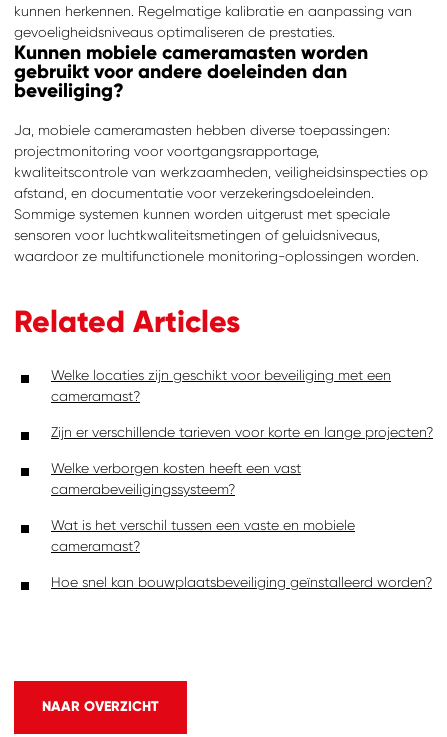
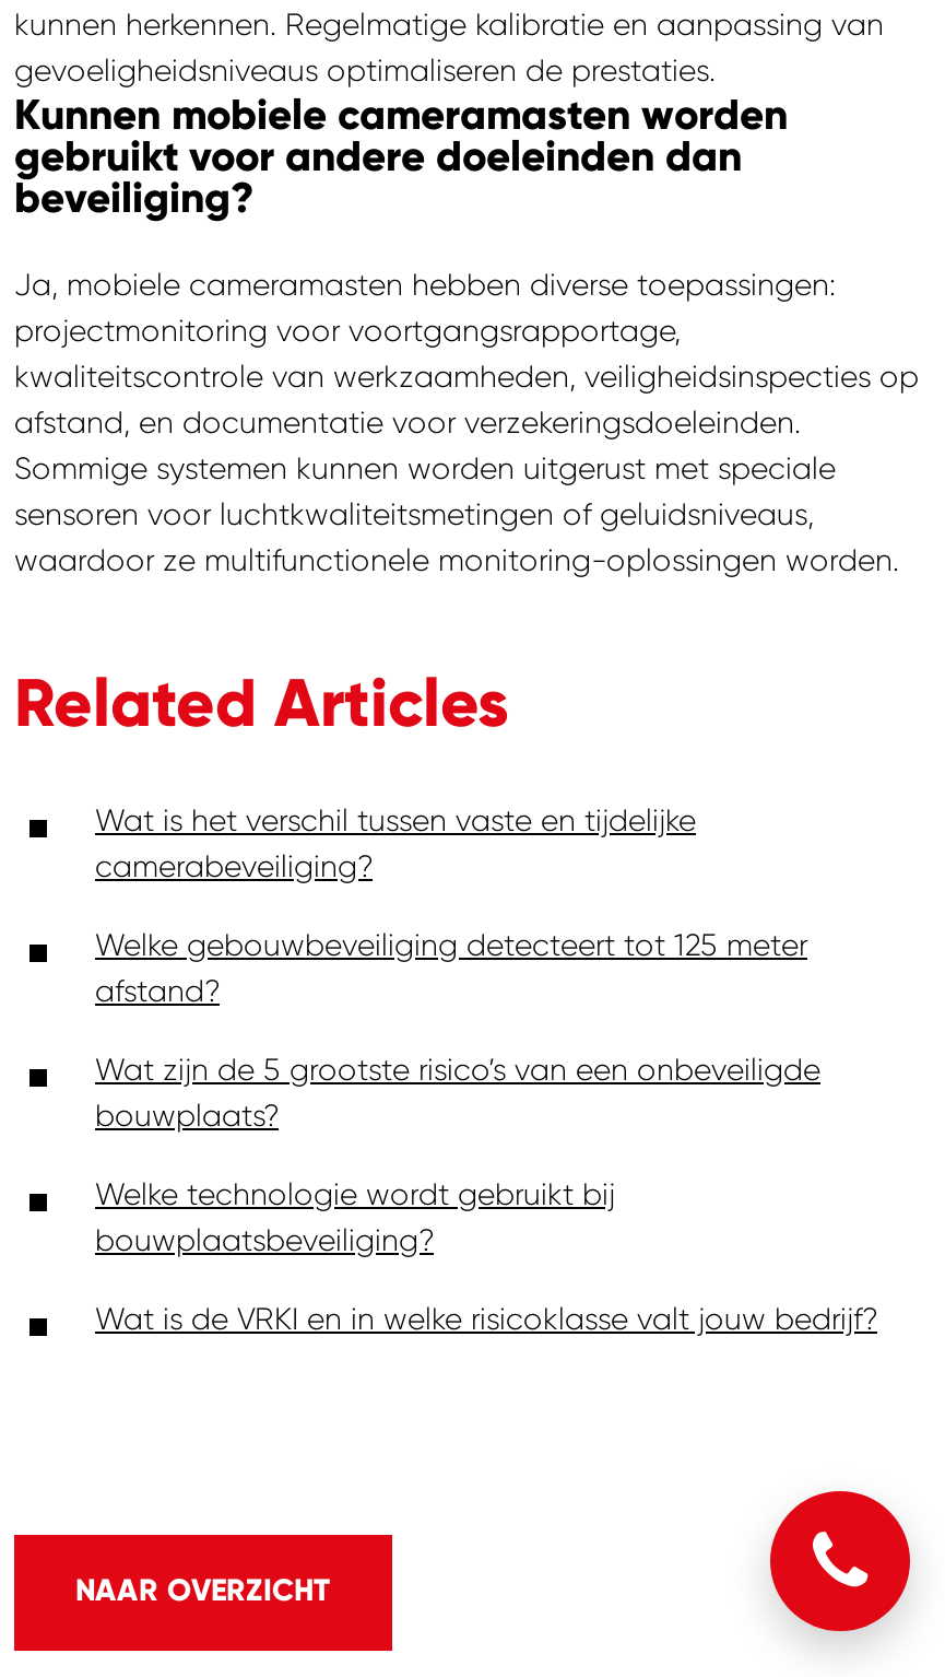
+ [image]

- Welke locaties zijn geschikt voor beveiliging met een
- cameramast?
+ Wat is het verschil tussen vaste en tijdelijke
+ camerabeveiliging?

- Zijn er verschillende tarieven voor korte en lange projecten?
+ Welke gebouwbeveiliging detecteert tot 125 meter
+ afstand?

- Welke verborgen kosten heeft een vast
- camerabeveiligingssysteem?
+ Wat zijn de 5 grootste risico’s van een onbeveiligde
+ bouwplaats?

- Wat is het verschil tussen een vaste en mobiele
- cameramast?
+ Welke technologie wordt gebruikt bij
+ bouwplaatsbeveiliging?

- Hoe snel kan bouwplaatsbeveiliging geïnstalleerd worden?
+ Wat is de VRKI en in welke risicoklasse valt jouw bedrijf?
